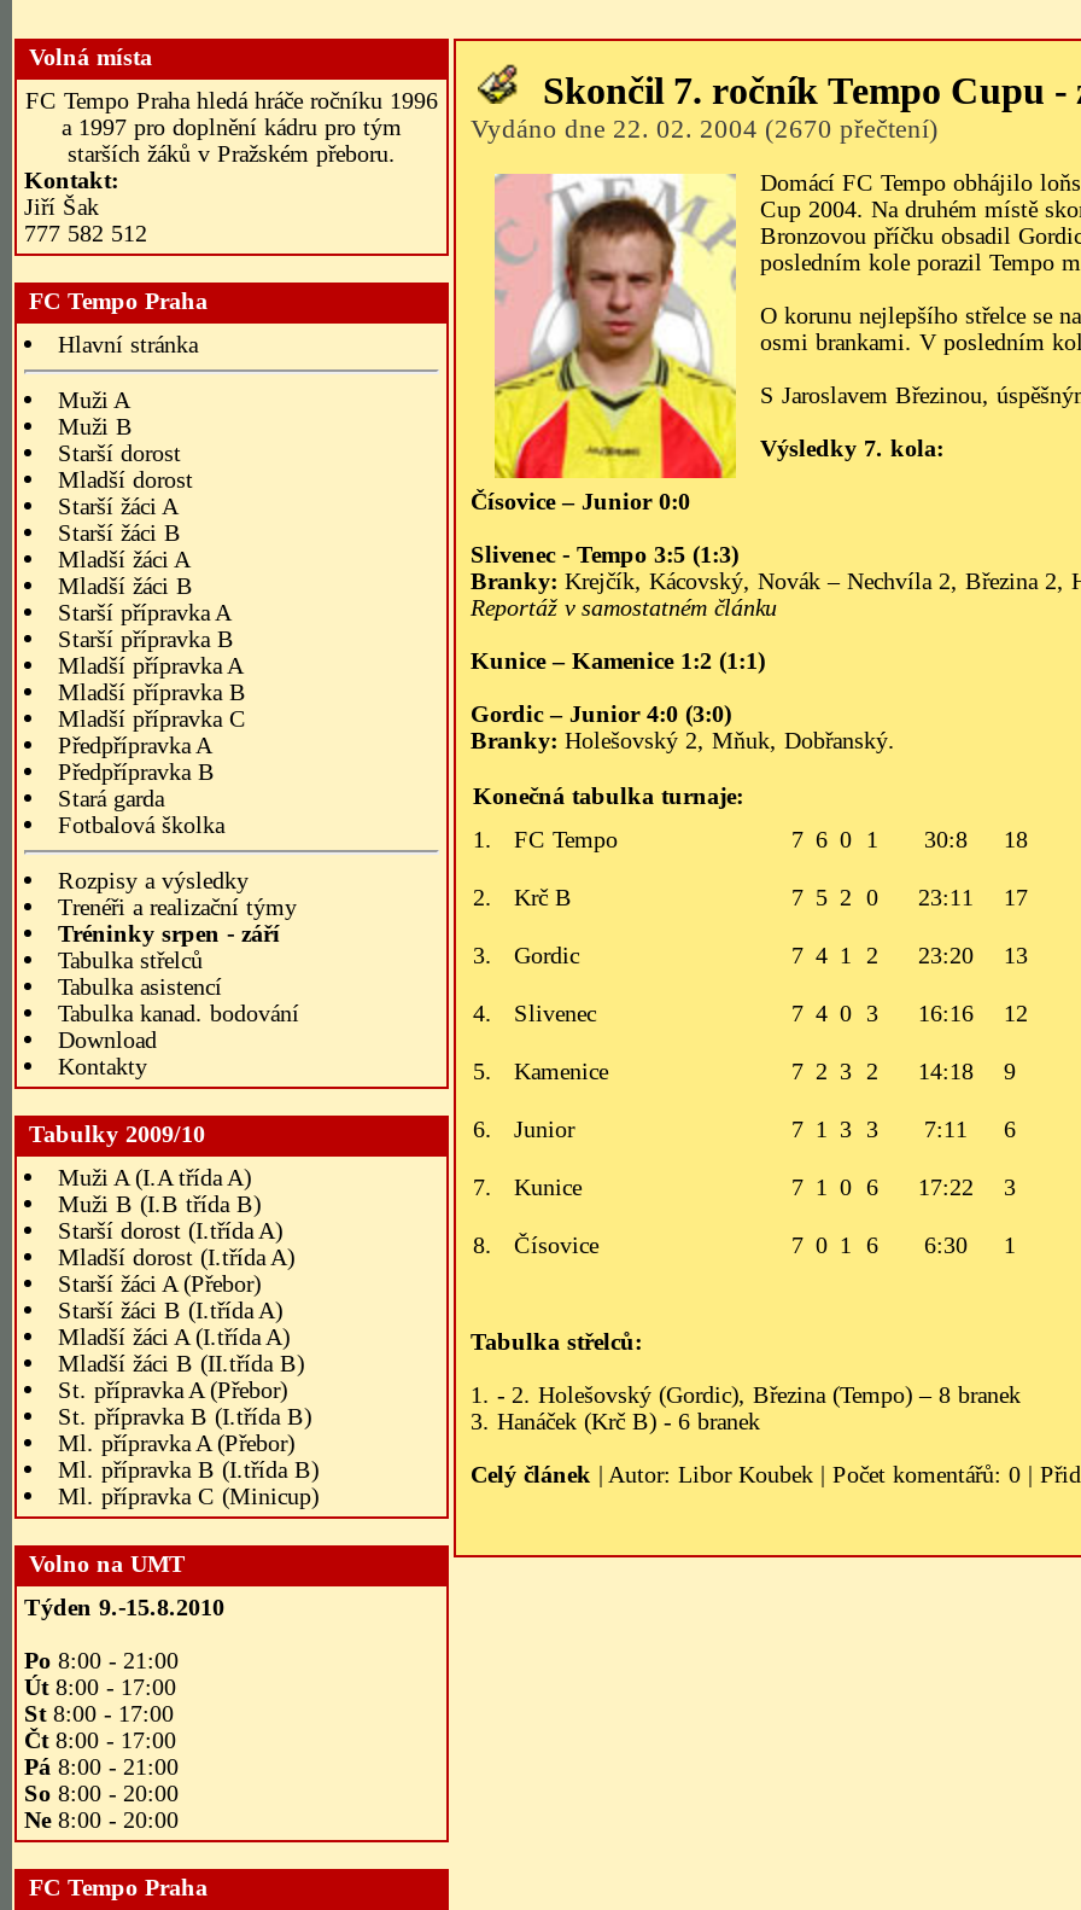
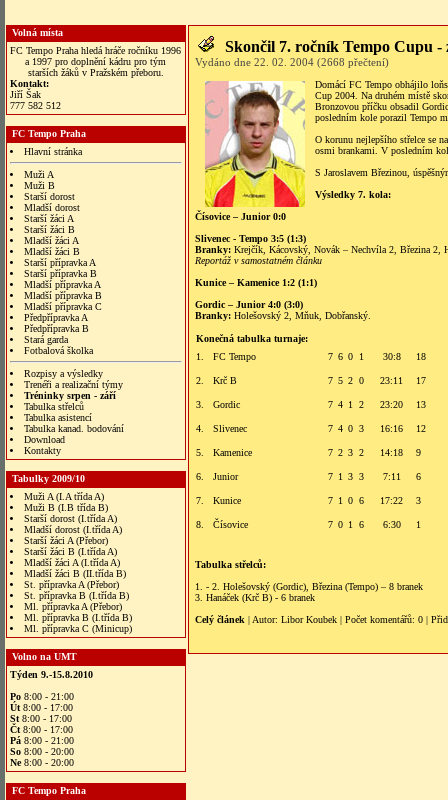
- Vydáno dne 22. 02. 2004 (2670 přečtení)
+ Vydáno dne 22. 02. 2004 (2668 přečtení)
